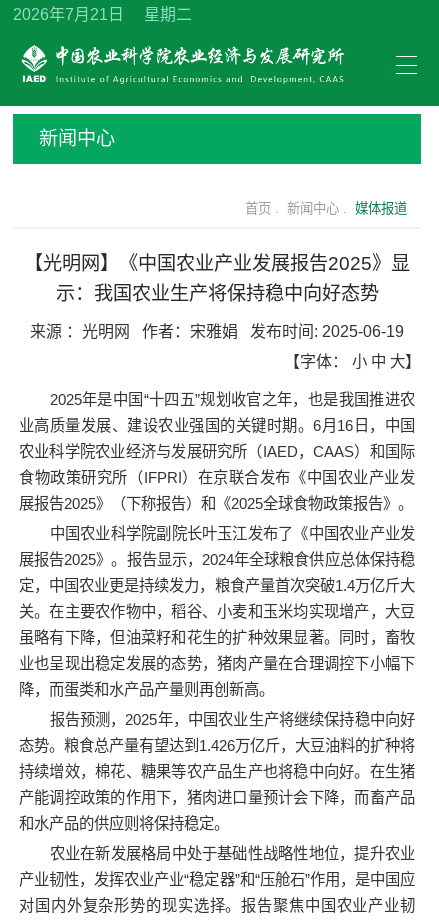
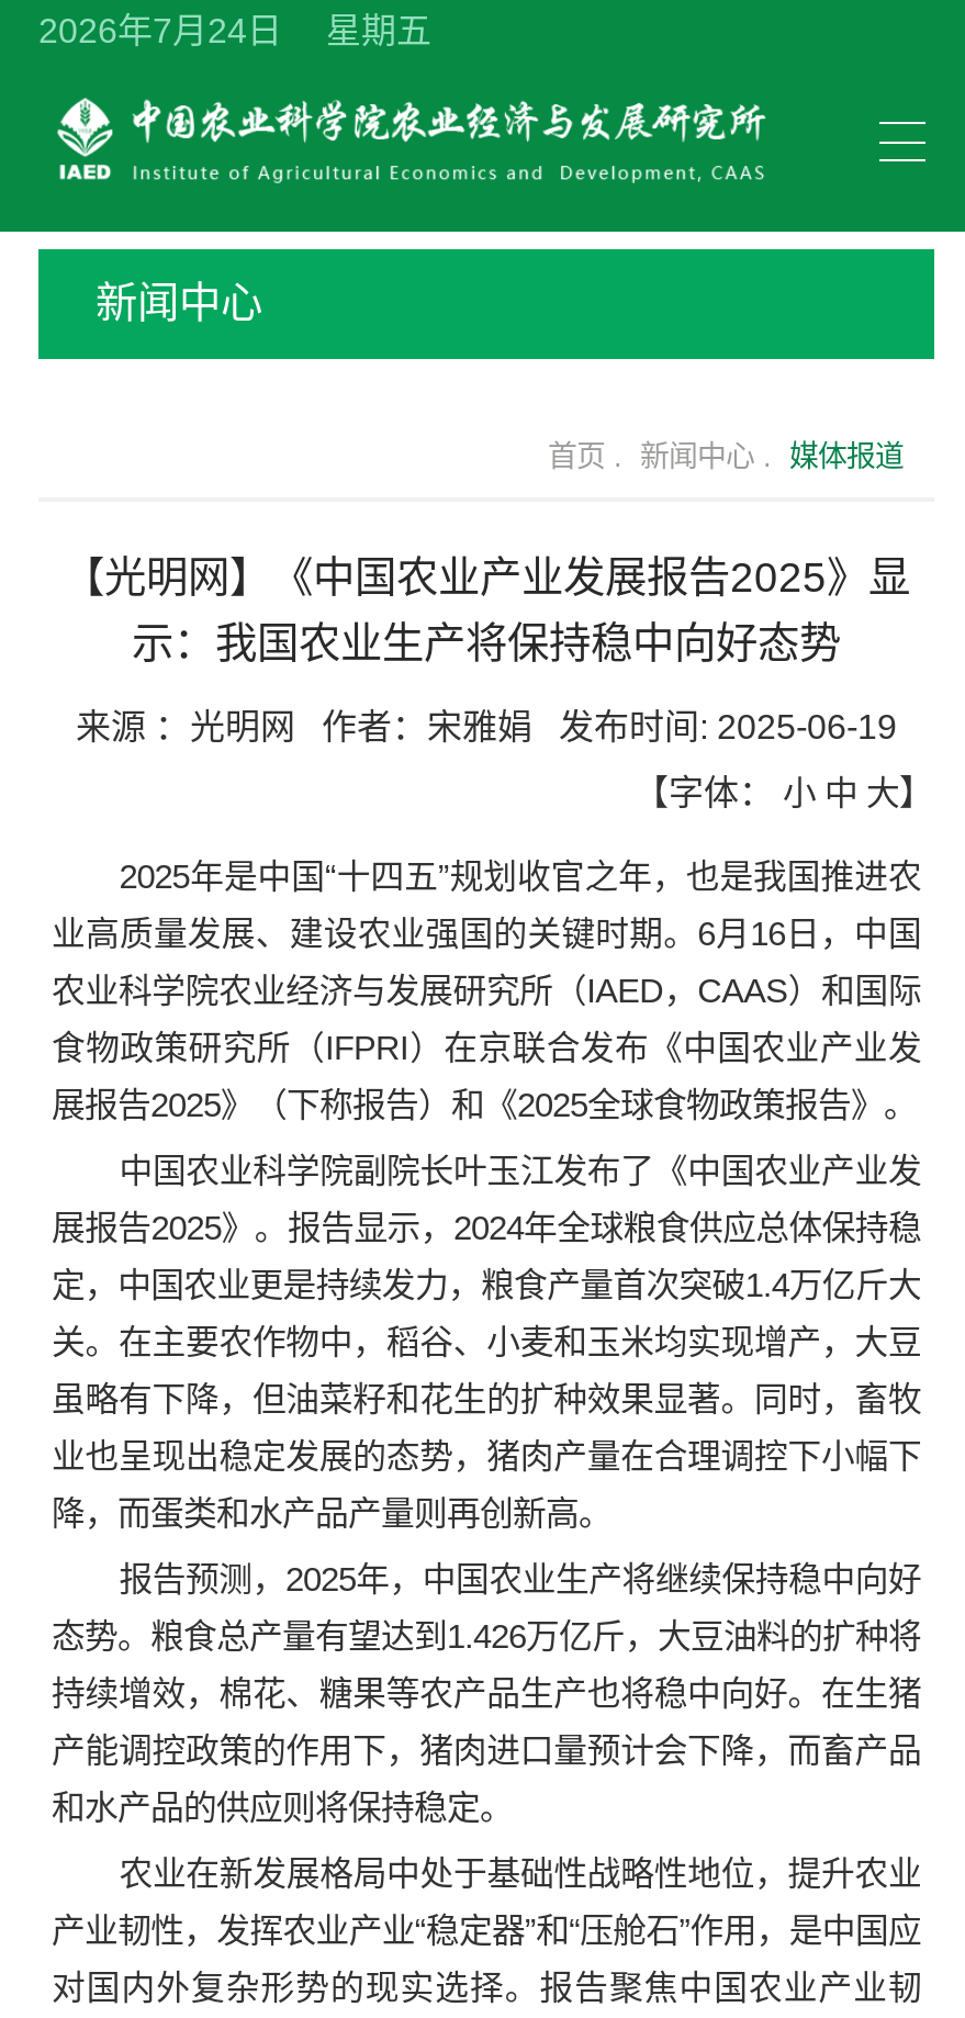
- 2026年7月21日 星期二
+ 2026年7月24日 星期五
